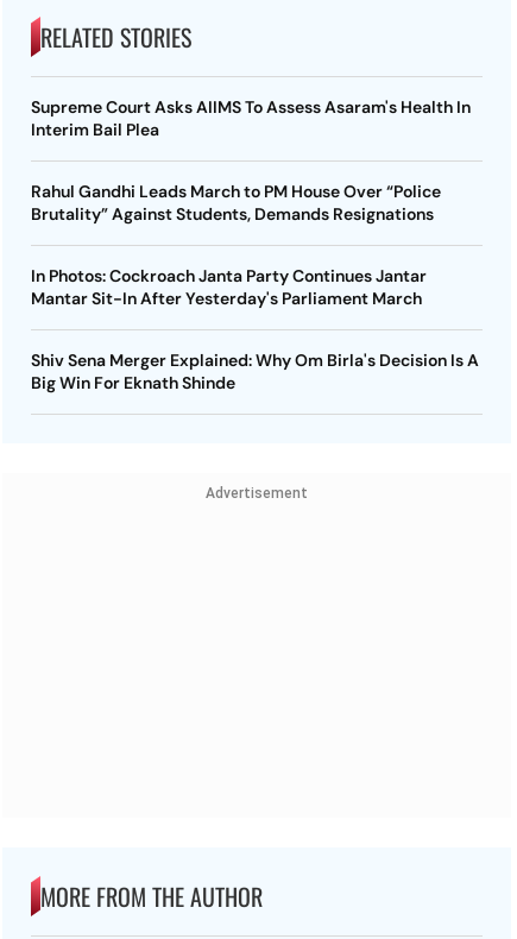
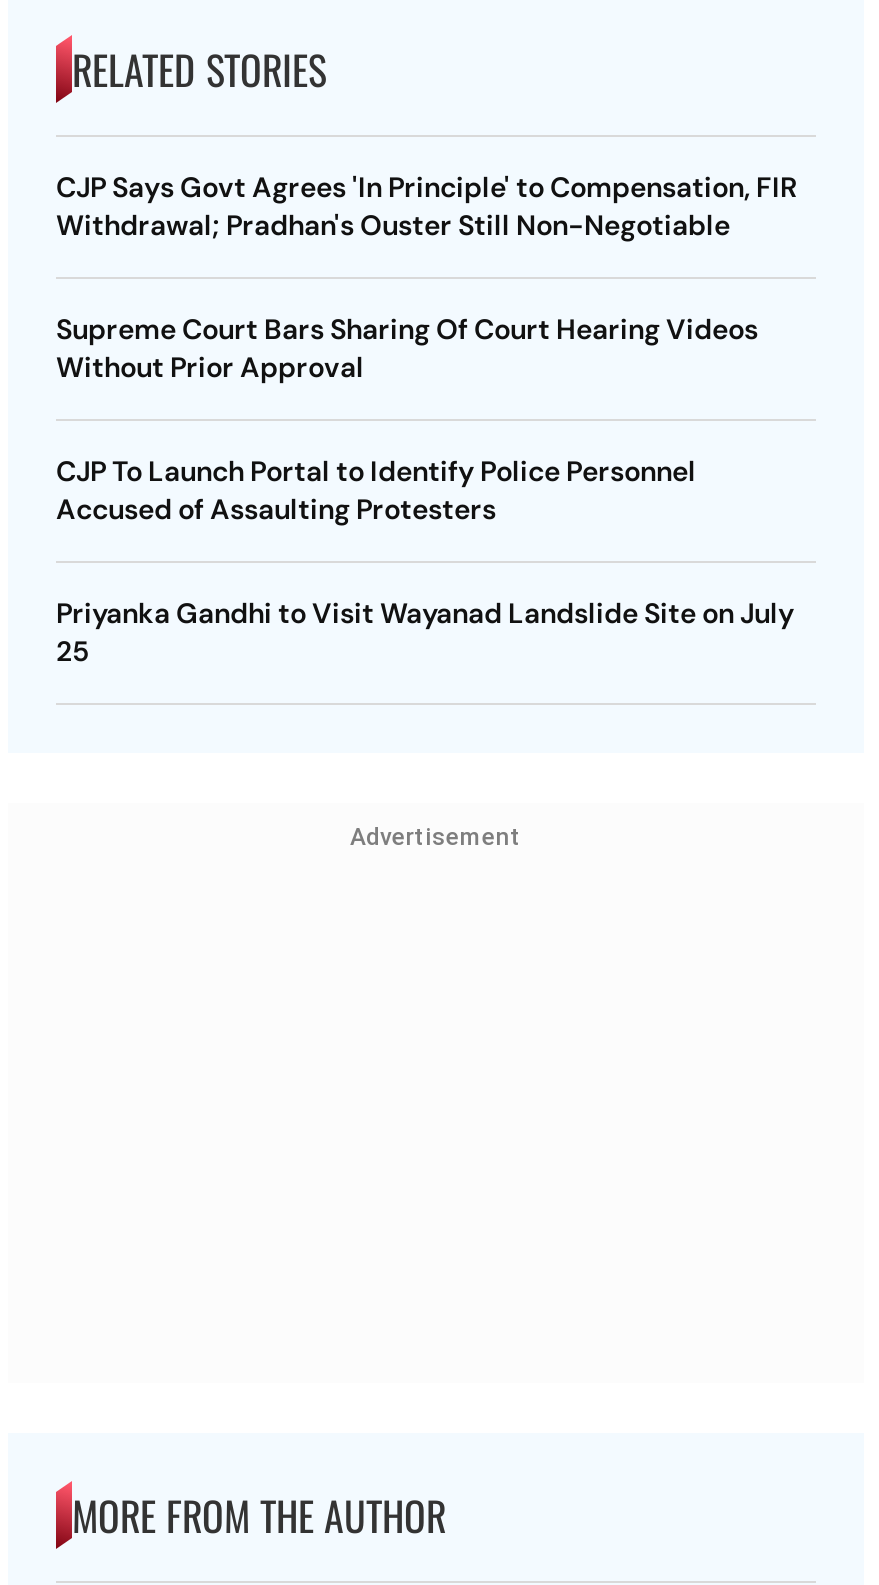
- Supreme Court Asks AIIMS To Assess Asaram's Health In
- Interim Bail Plea
+ CJP Says Govt Agrees 'In Principle' to Compensation, FIR
+ Withdrawal; Pradhan's Ouster Still Non-Negotiable

- Rahul Gandhi Leads March to PM House Over “Police
- Brutality” Against Students, Demands Resignations
+ Supreme Court Bars Sharing Of Court Hearing Videos
+ Without Prior Approval

- In Photos: Cockroach Janta Party Continues Jantar
- Mantar Sit-In After Yesterday's Parliament March
+ CJP To Launch Portal to Identify Police Personnel
+ Accused of Assaulting Protesters

- Shiv Sena Merger Explained: Why Om Birla's Decision Is A
- Big Win For Eknath Shinde
+ Priyanka Gandhi to Visit Wayanad Landslide Site on July
+ 25
